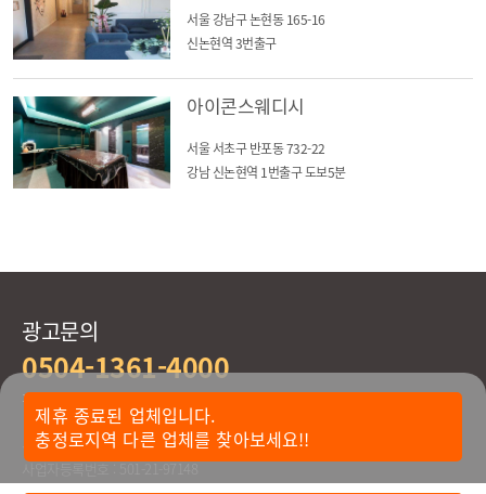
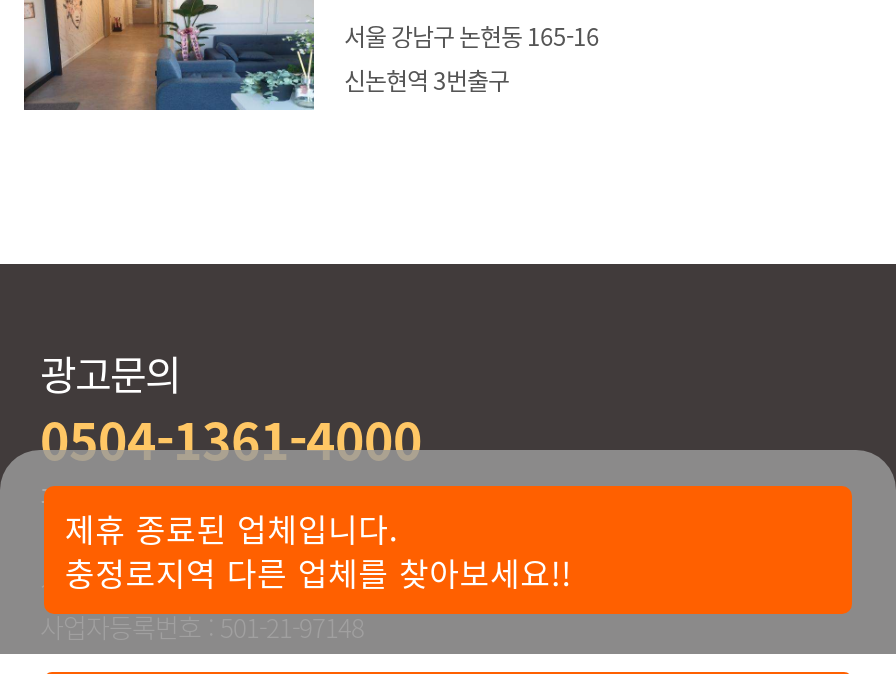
- [image]
- 아이콘스웨디시
- 서울 서초구 반포동 732-22
- 강남 신논현역 1번출구 도보5분
